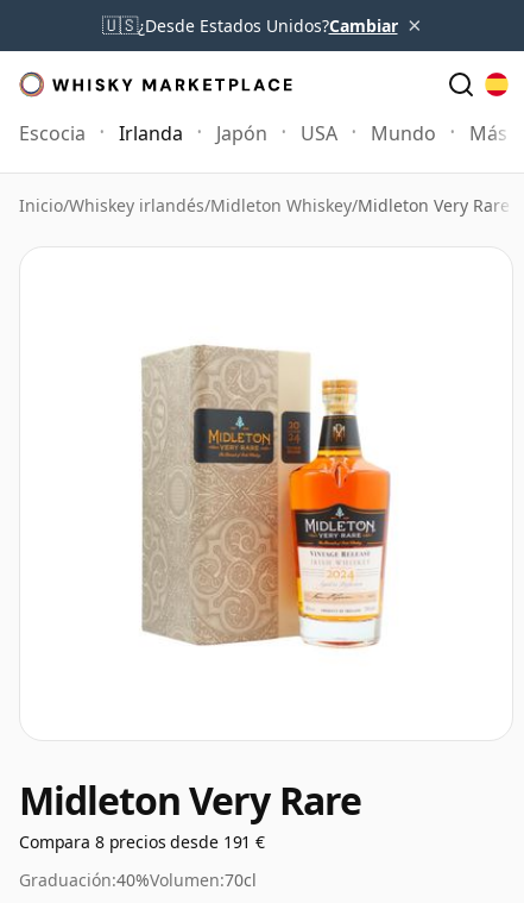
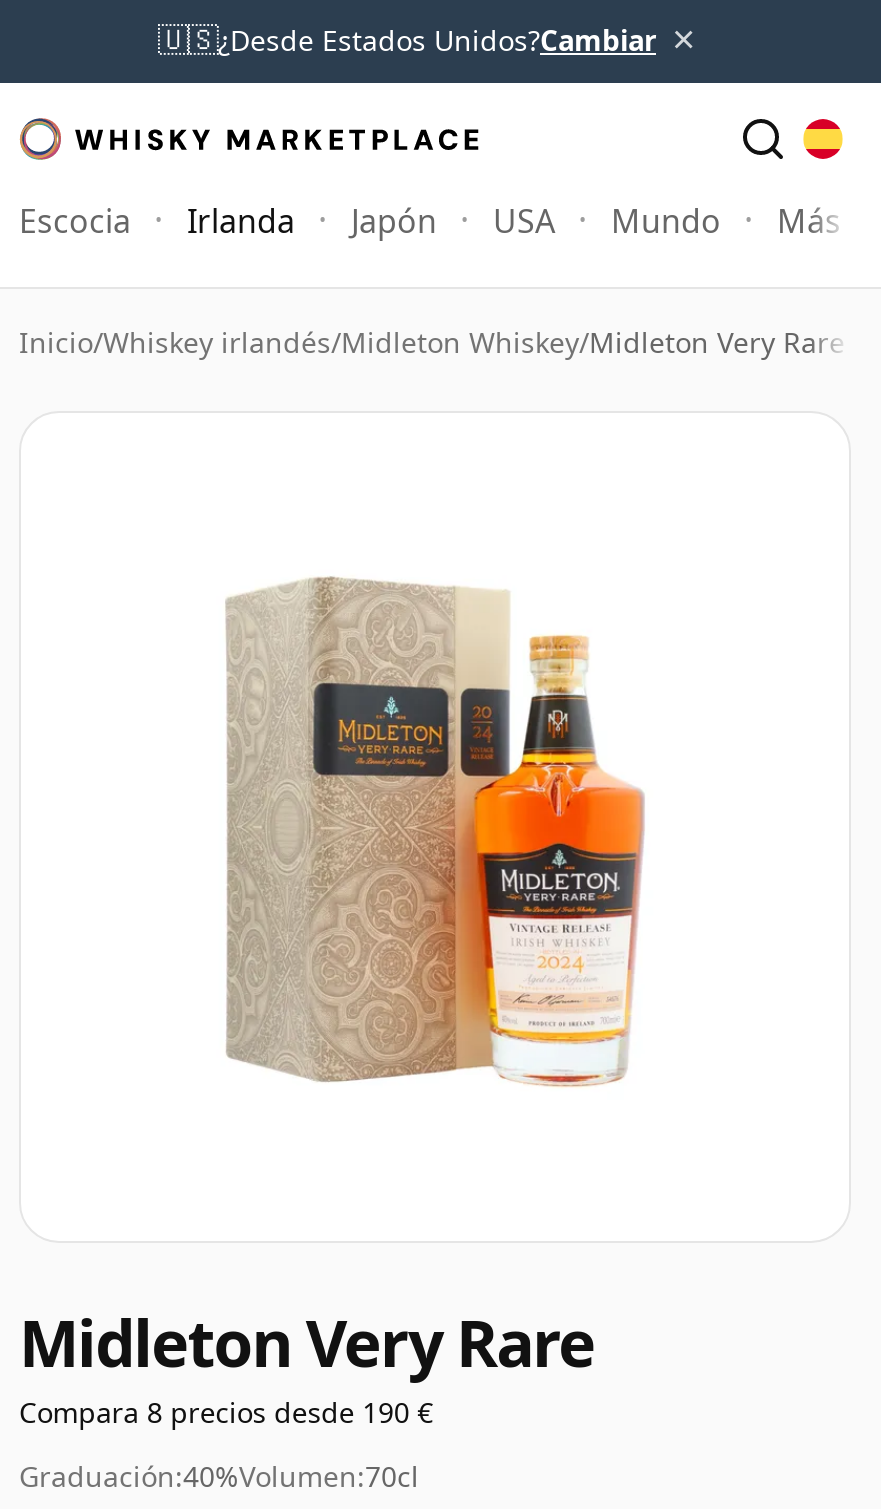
- Compara 8 precios desde 191 €
+ Compara 8 precios desde 190 €
